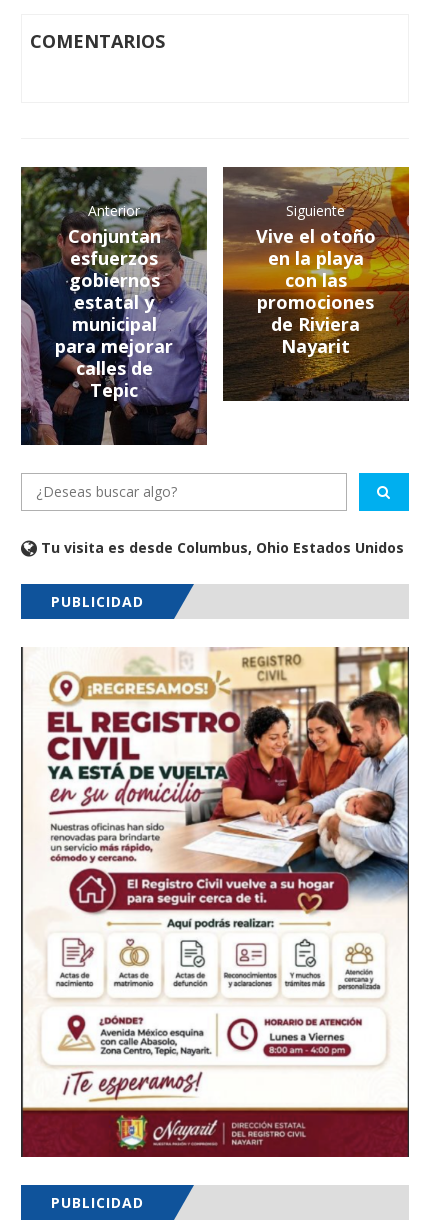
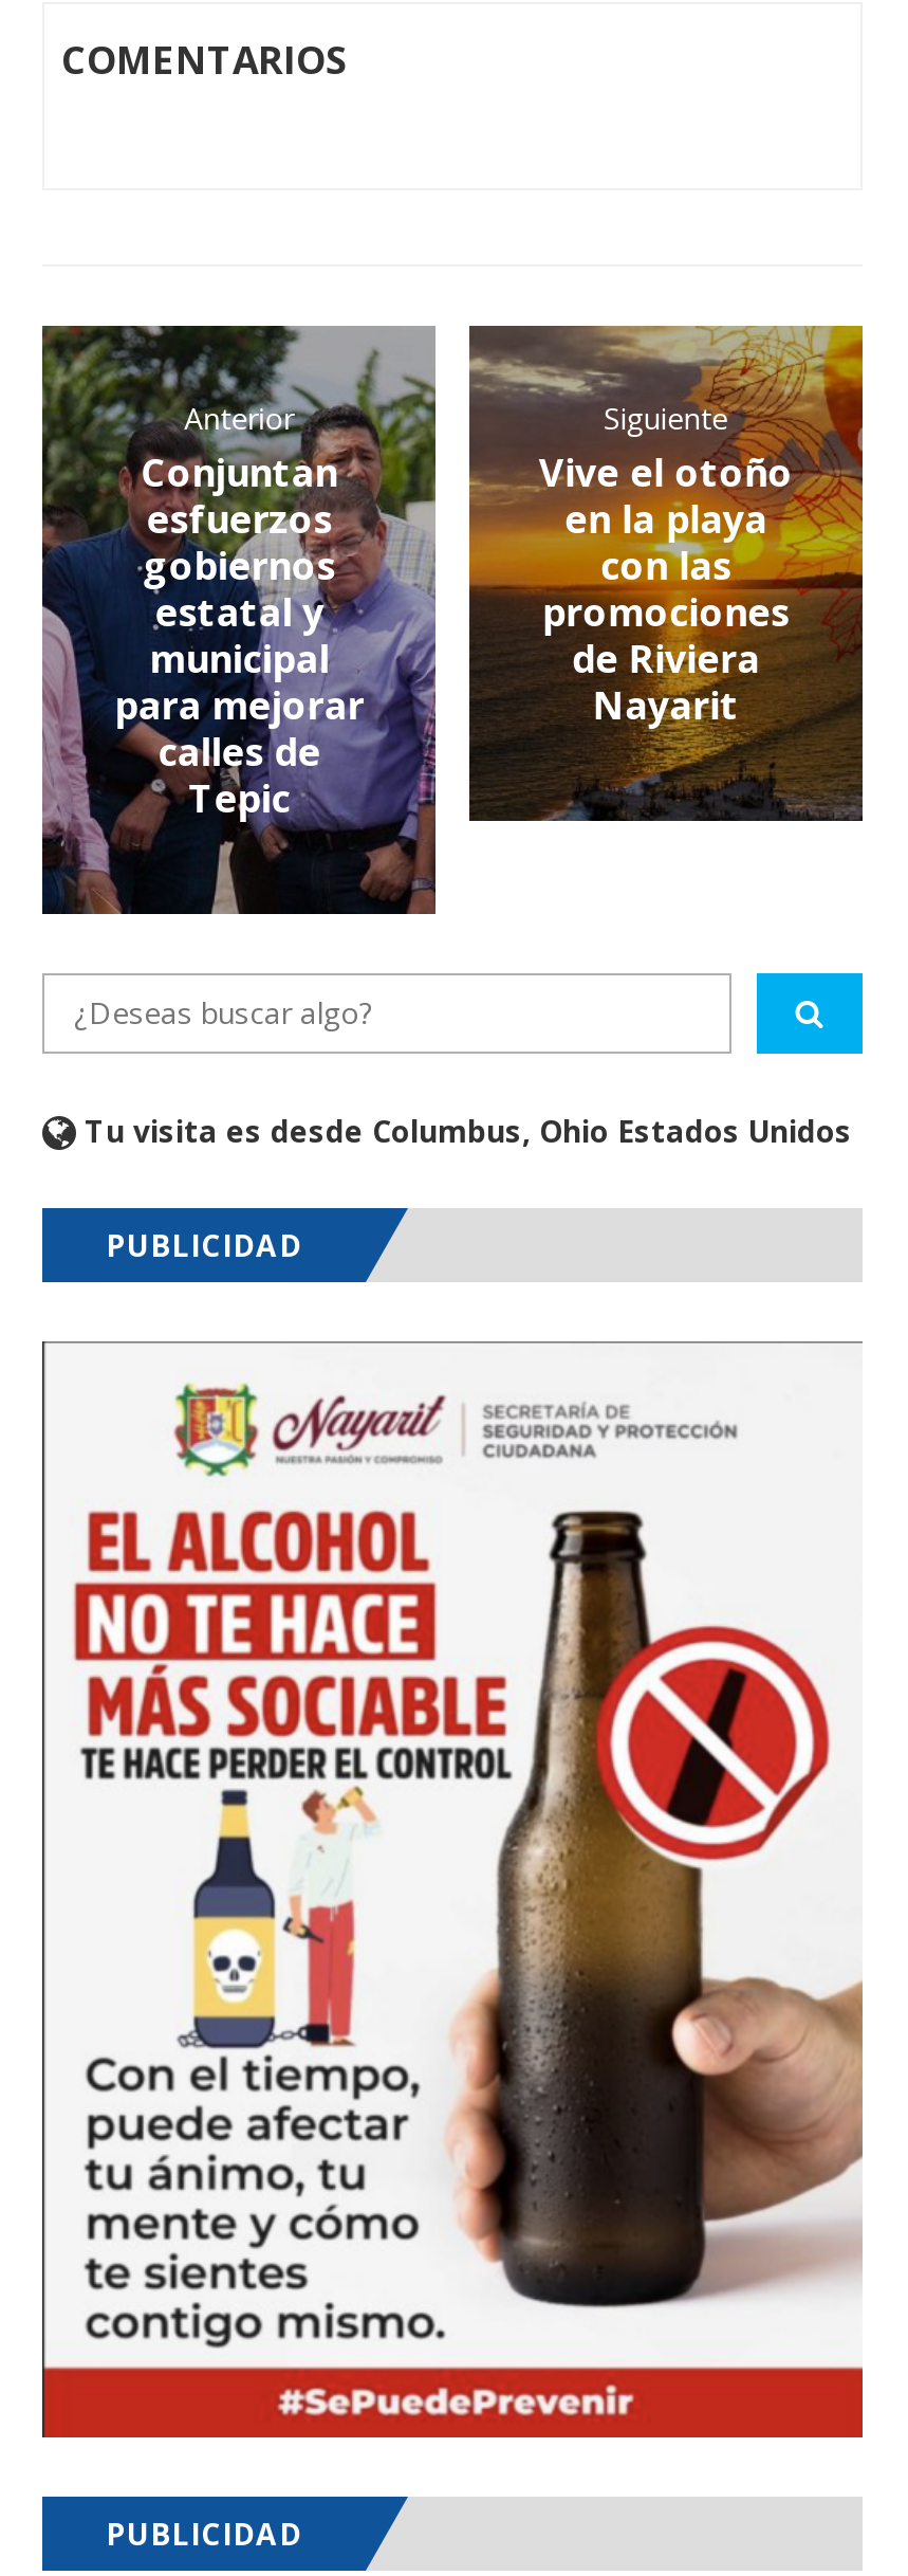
- [image]
+ [image]
